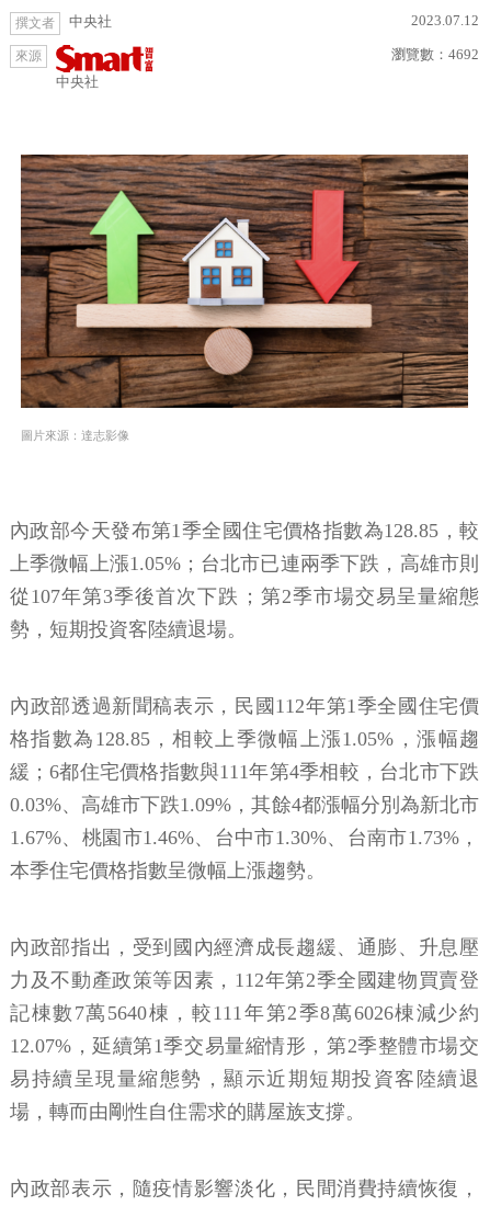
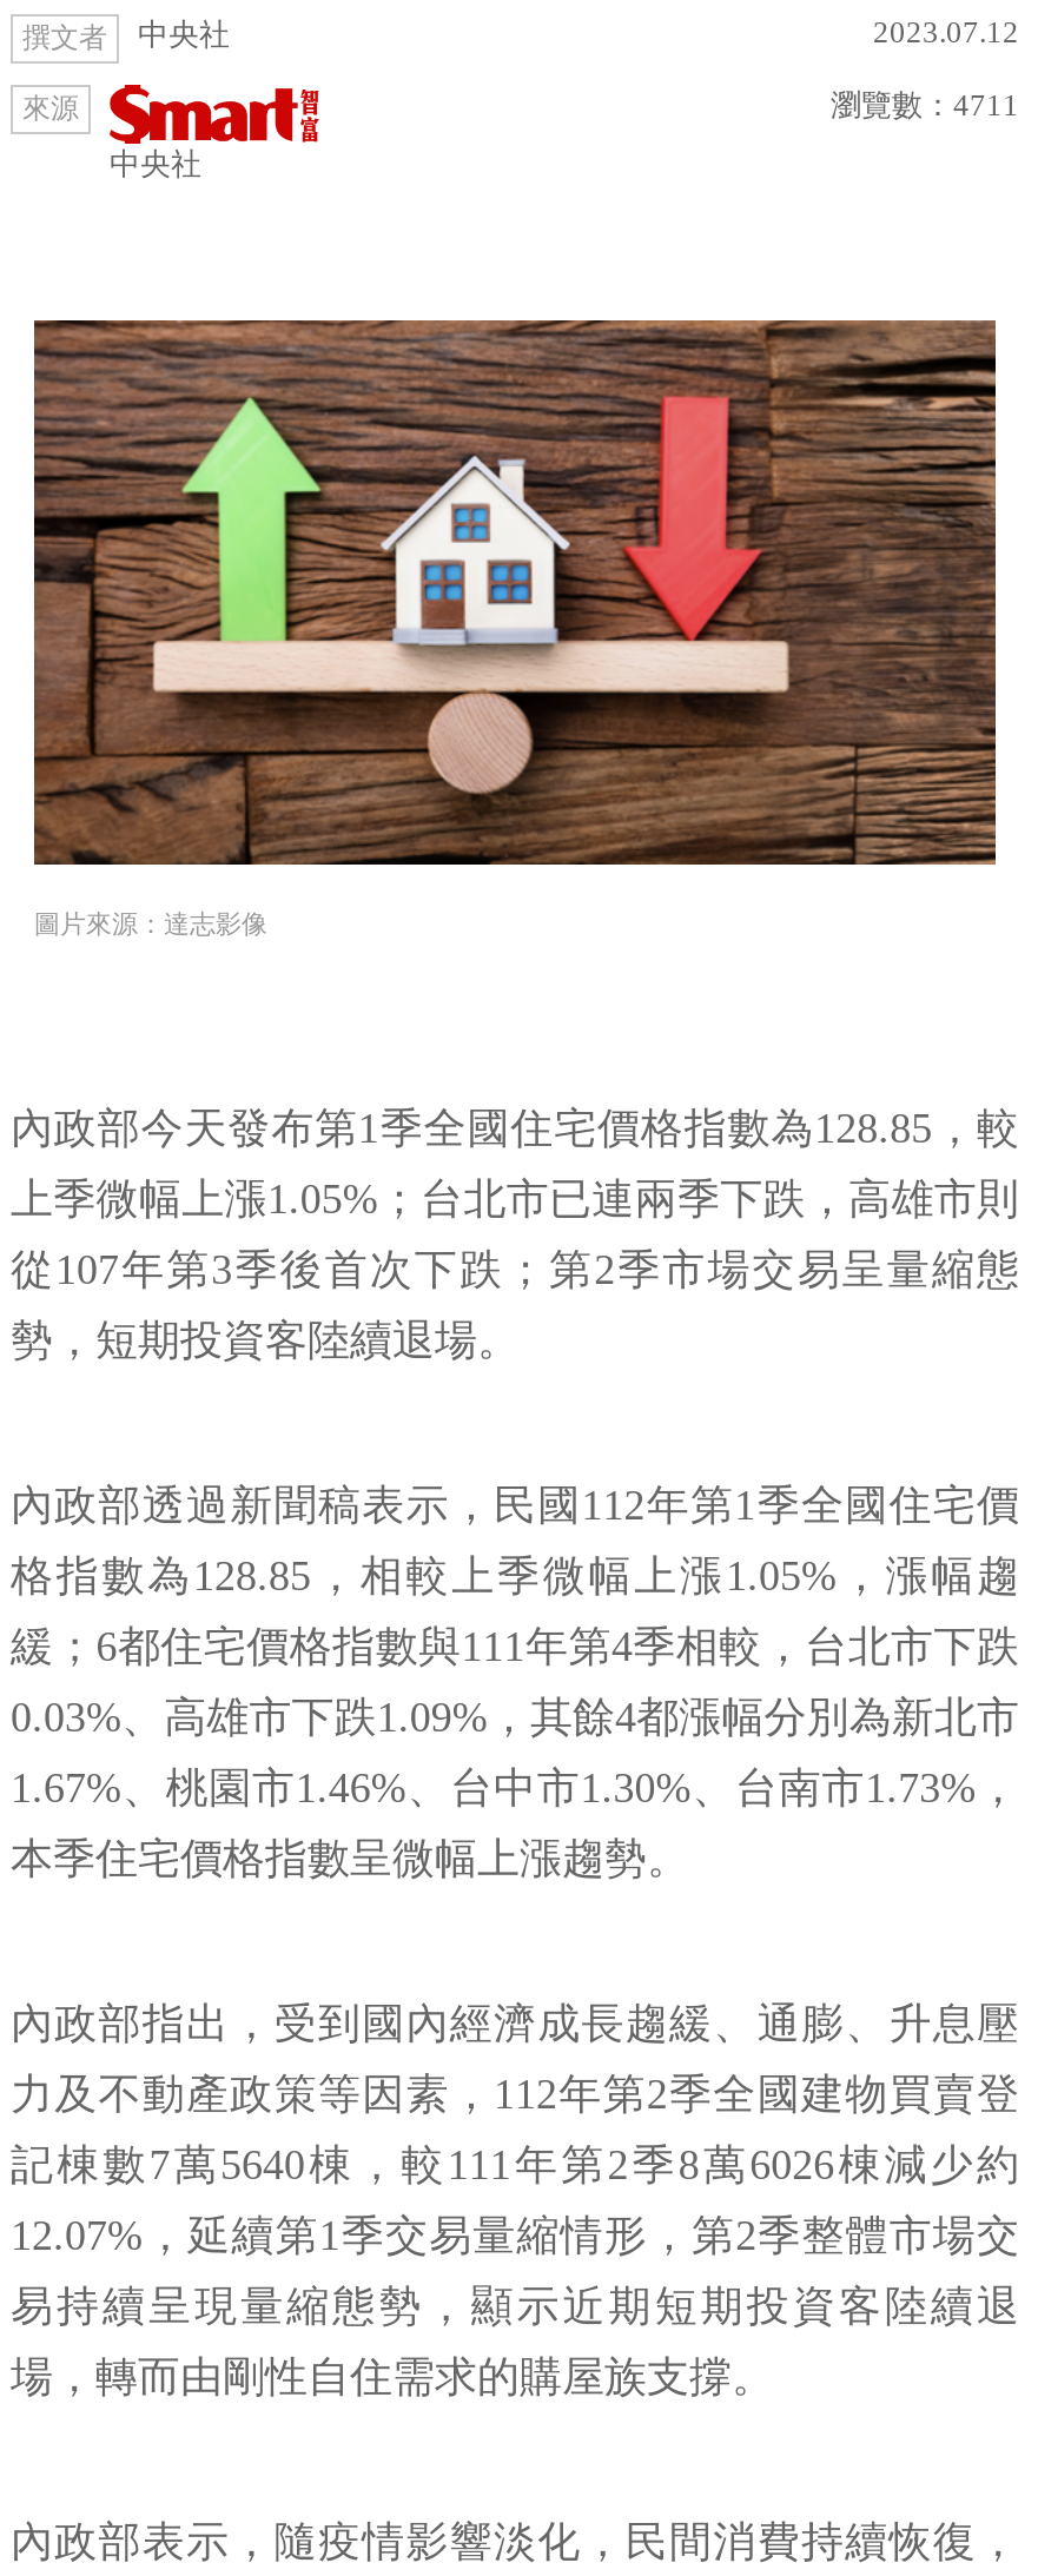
- 瀏覽數：4692
+ 瀏覽數：4711
